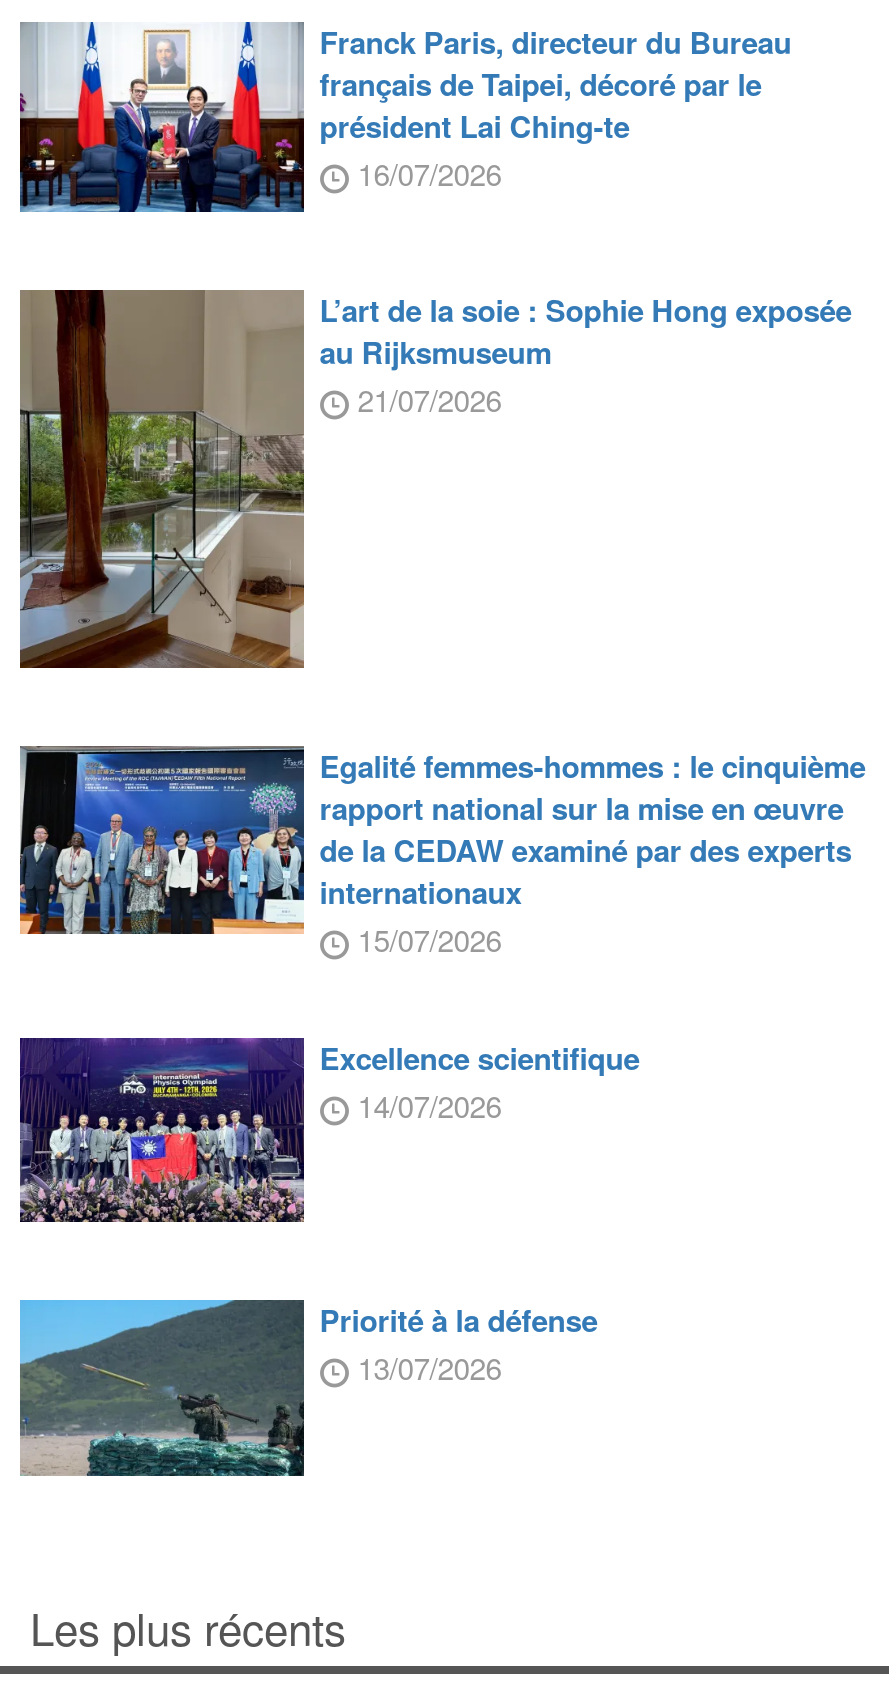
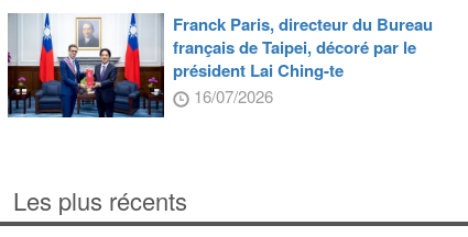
- [image]
- L’art de la soie : Sophie Hong exposée
- au Rijksmuseum
- 21/07/2026

- [image]
- Egalité femmes-hommes : le cinquième
- rapport national sur la mise en œuvre
- de la CEDAW examiné par des experts
- internationaux
- 15/07/2026
- Excellence scientifique
- 14/07/2026

- [image]

- [image]
- Priorité à la défense
- 13/07/2026
